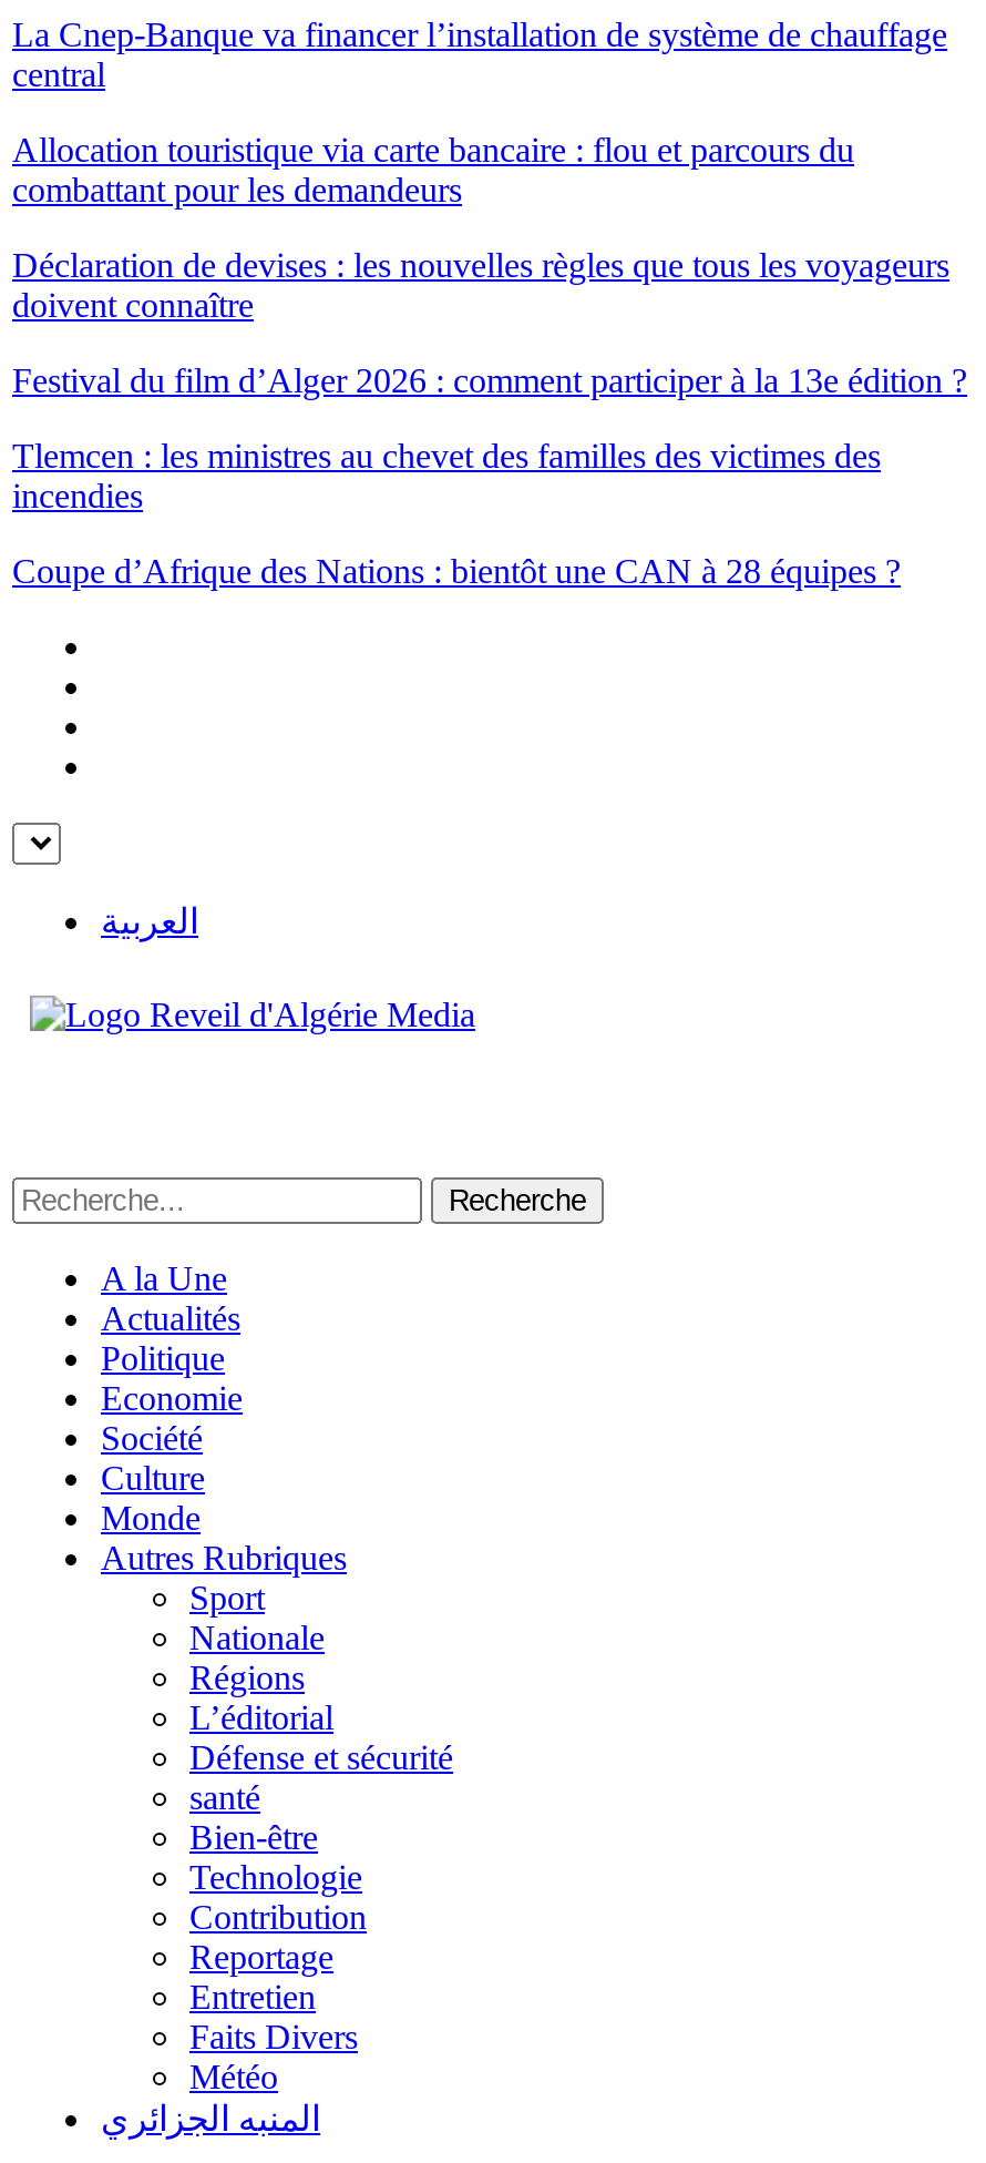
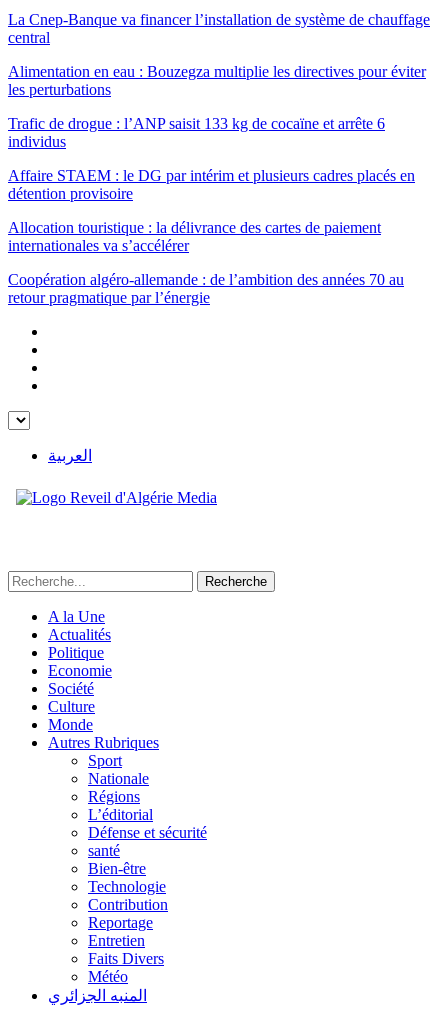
- Allocation touristique via carte bancaire : flou et parcours du
- combattant pour les demandeurs
+ Alimentation en eau : Bouzegza multiplie les directives pour éviter
+ les perturbations

- Déclaration de devises : les nouvelles règles que tous les voyageurs
- doivent connaître
+ Trafic de drogue : l’ANP saisit 133 kg de cocaïne et arrête 6
+ individus

- Festival du film d’Alger 2026 : comment participer à la 13e édition ?
+ Affaire STAEM : le DG par intérim et plusieurs cadres placés en
+ détention provisoire

- Tlemcen : les ministres au chevet des familles des victimes des
- incendies
+ Allocation touristique : la délivrance des cartes de paiement
+ internationales va s’accélérer

- Coupe d’Afrique des Nations : bientôt une CAN à 28 équipes ?
+ Coopération algéro-allemande : de l’ambition des années 70 au
+ retour pragmatique par l’énergie
